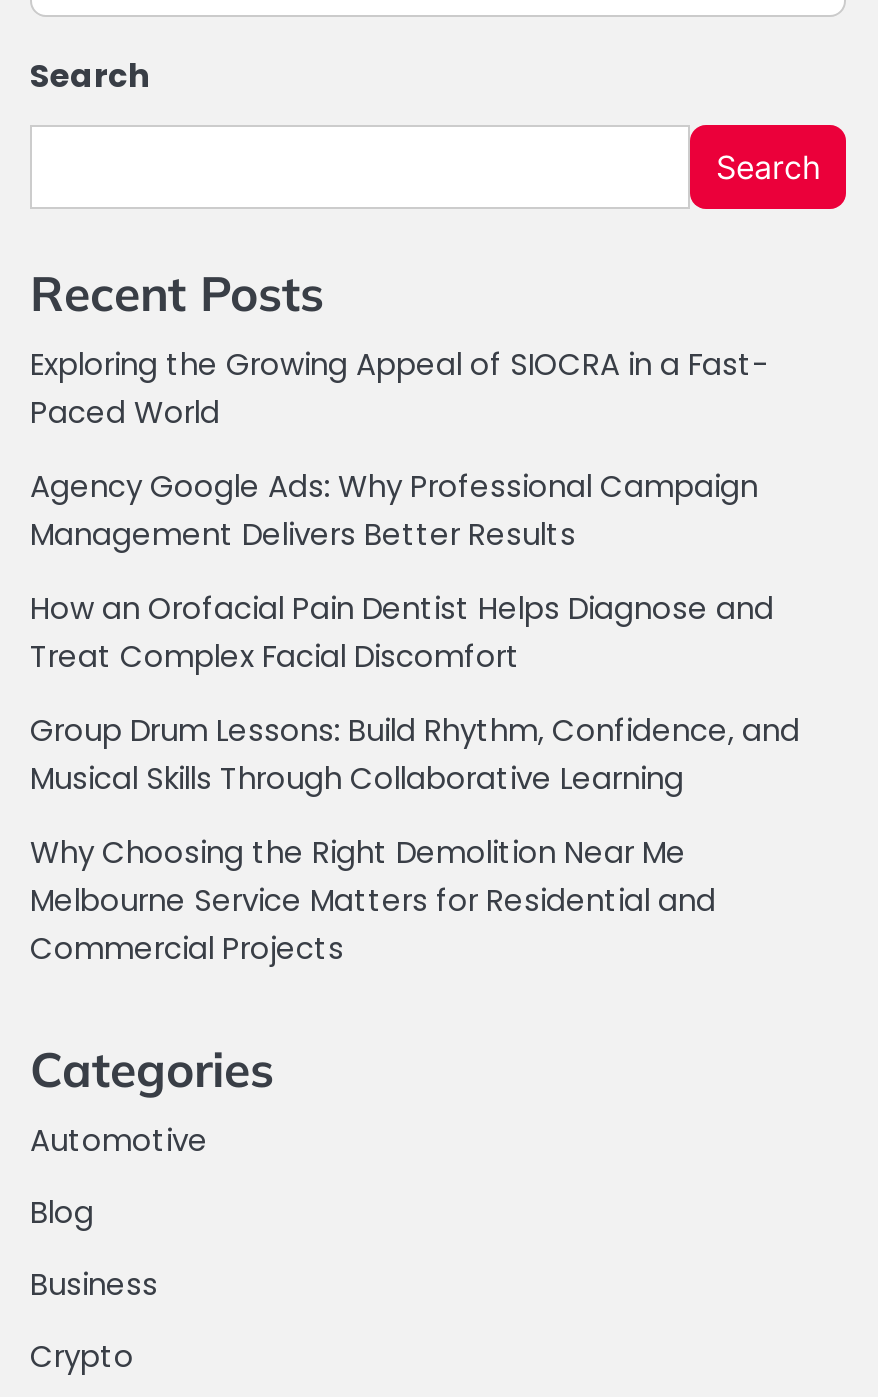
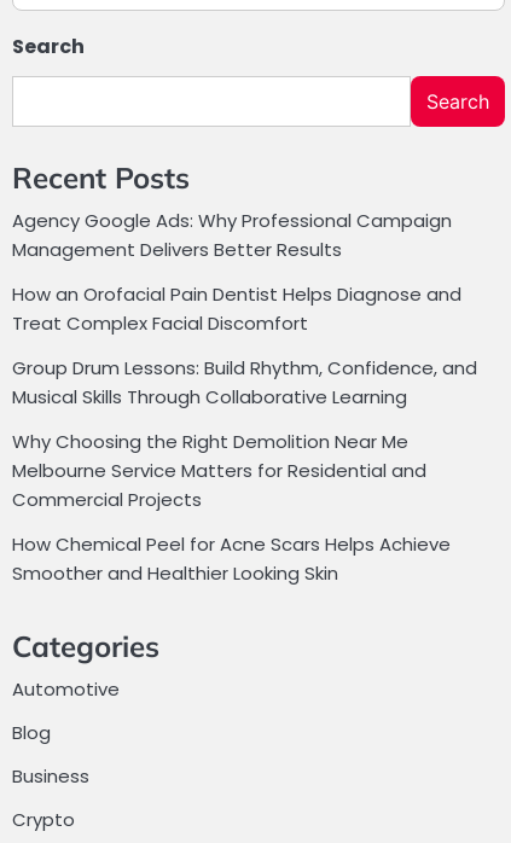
- Exploring the Growing Appeal of SIOCRA in a Fast-
- Paced World

moved up: Agency Google Ads: Why Professional Campaign | Management Delivers Better Results | How an Orofacial Pain Dentist Helps Diagnose and | ... | Melbourne Service Matters for Residential and | Commercial Projects

+ How Chemical Peel for Acne Scars Helps Achieve
+ Smoother and Healthier Looking Skin
